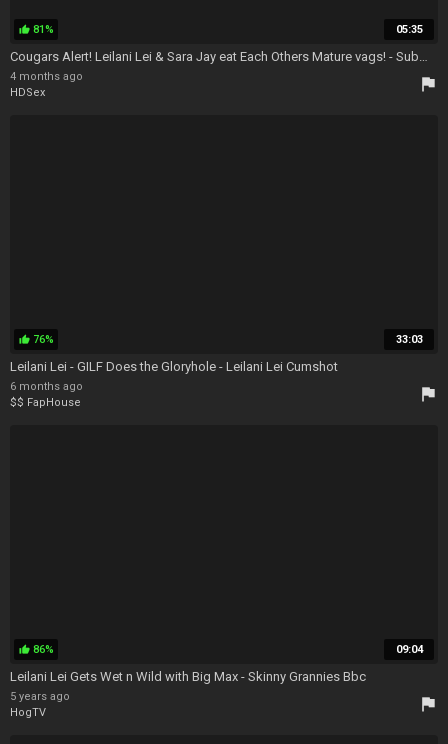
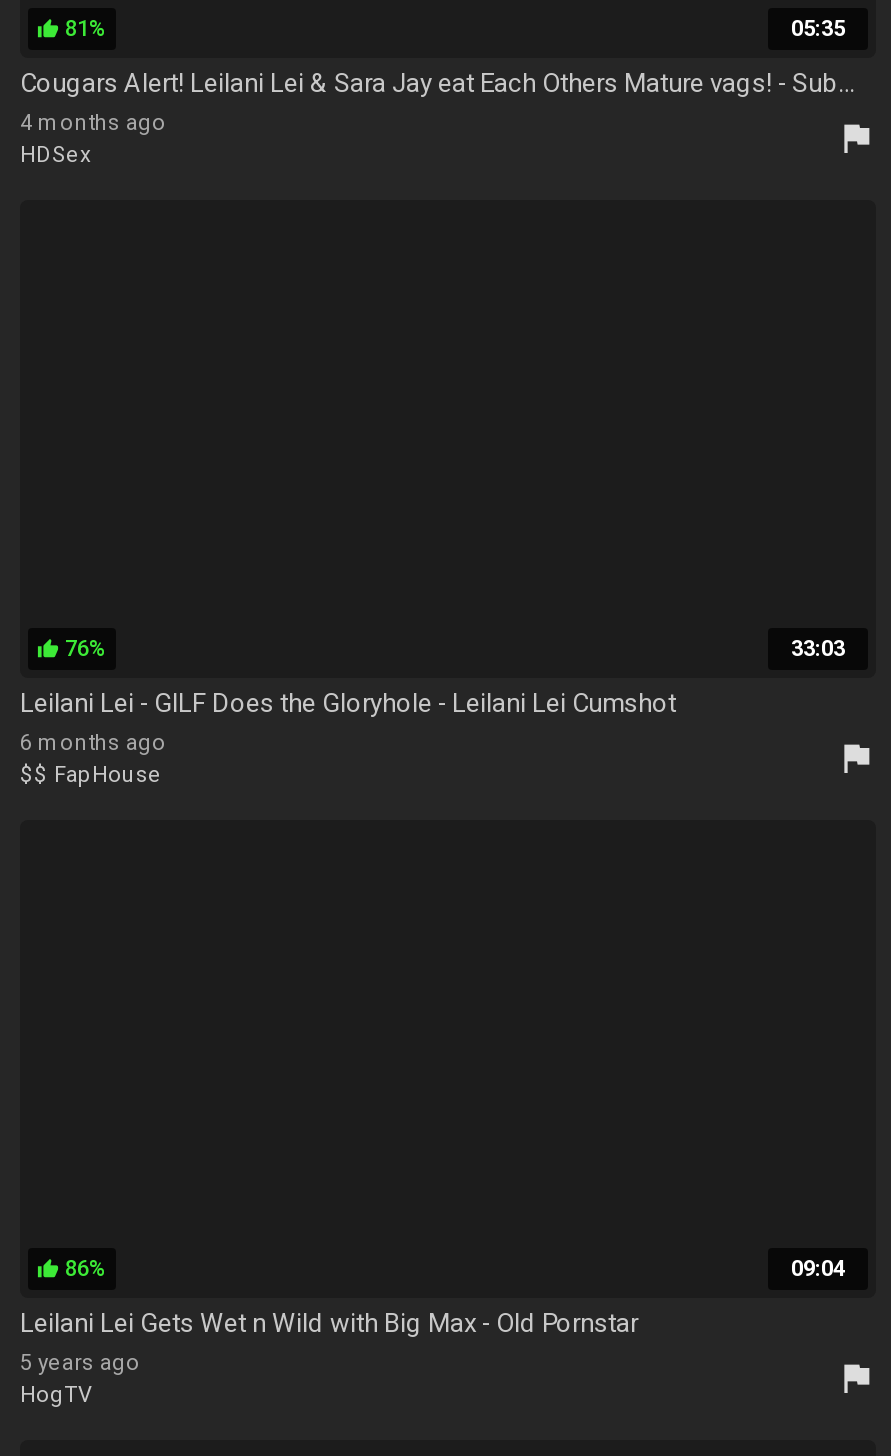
- Leilani Lei Gets Wet n Wild with Big Max - Skinny Grannies Bbc
+ Leilani Lei Gets Wet n Wild with Big Max - Old Pornstar
